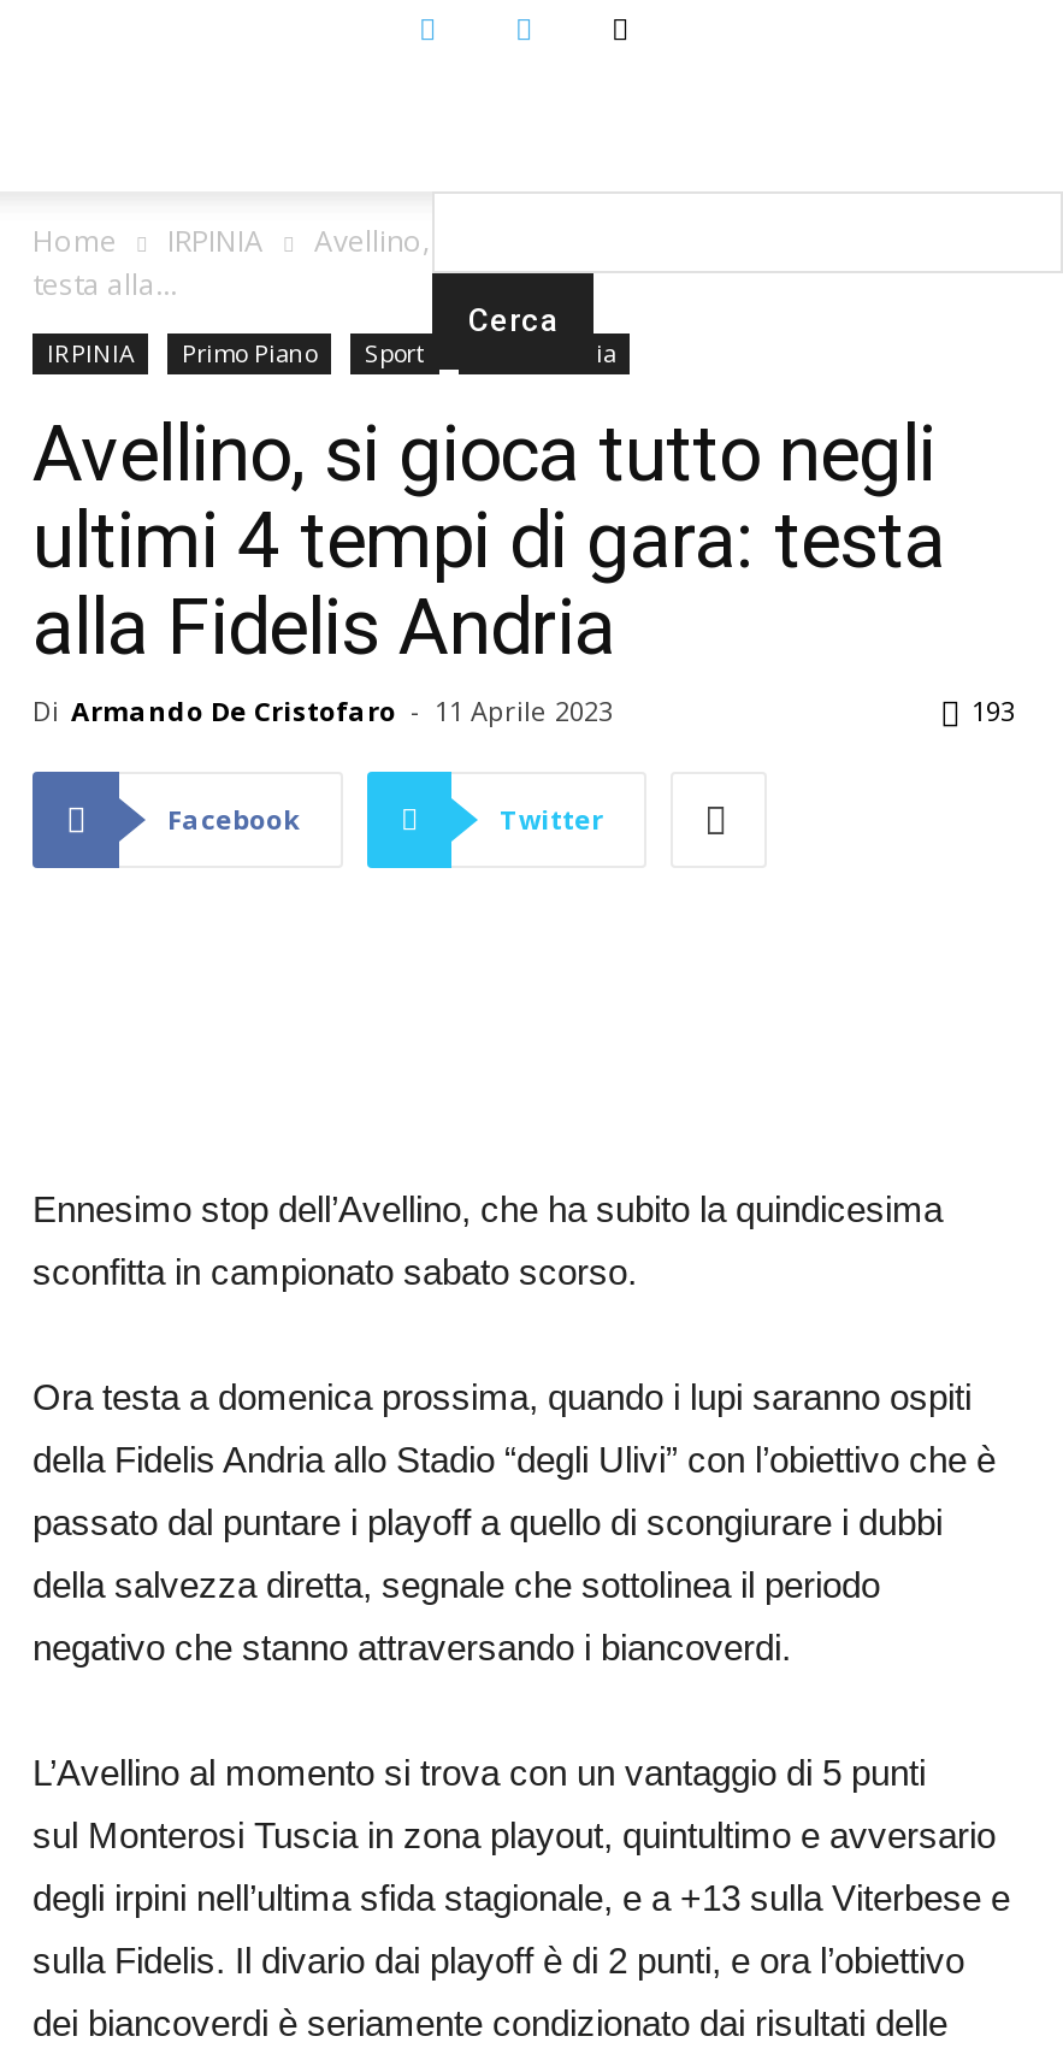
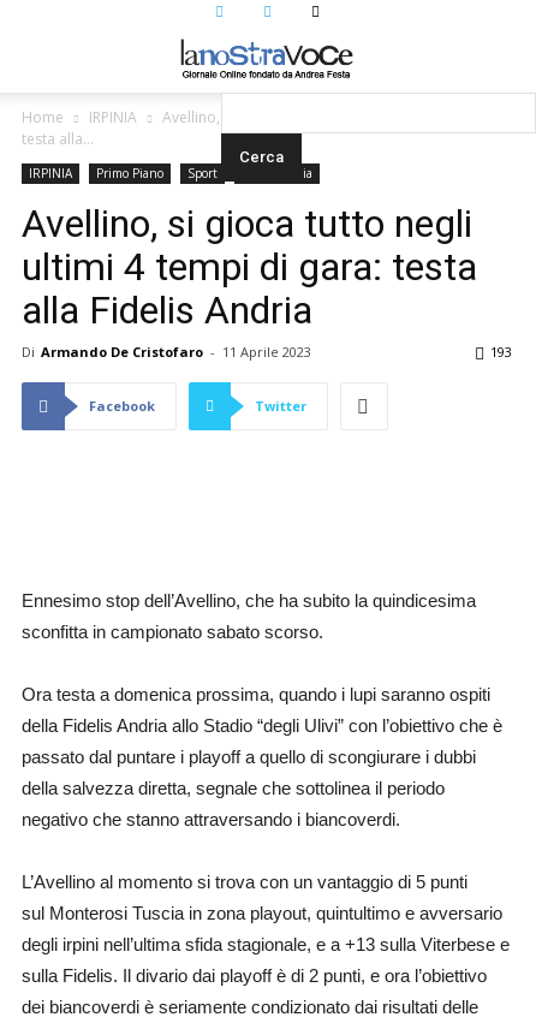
+ [image]
